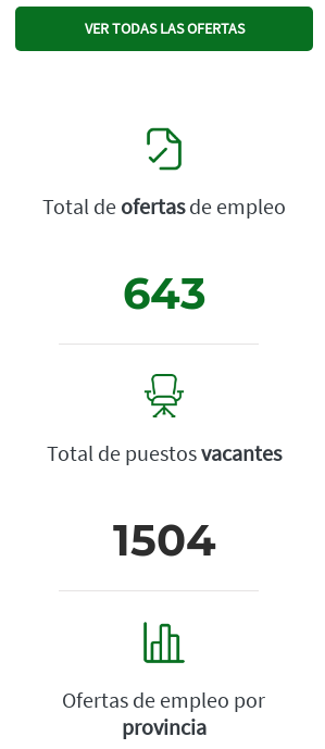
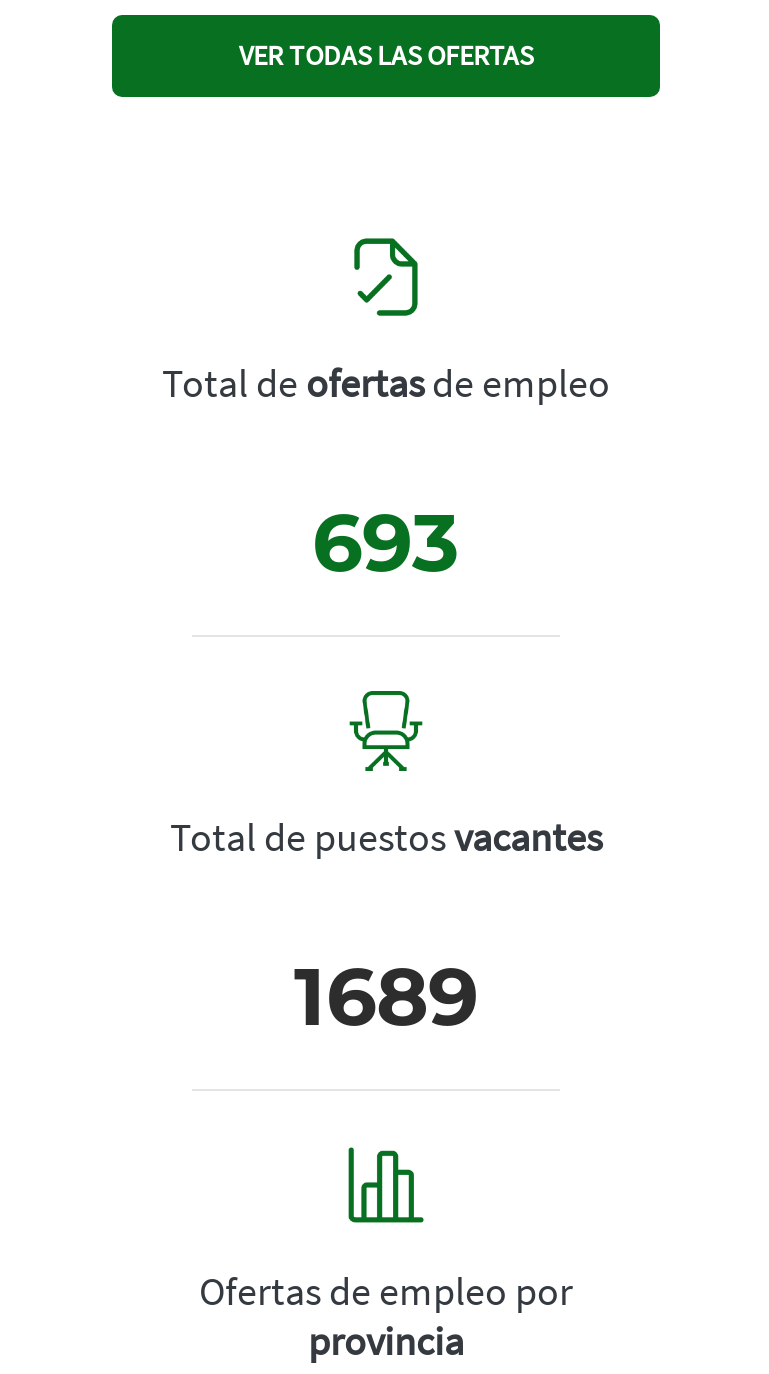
- 643
+ 693

- 1504
+ 1689
